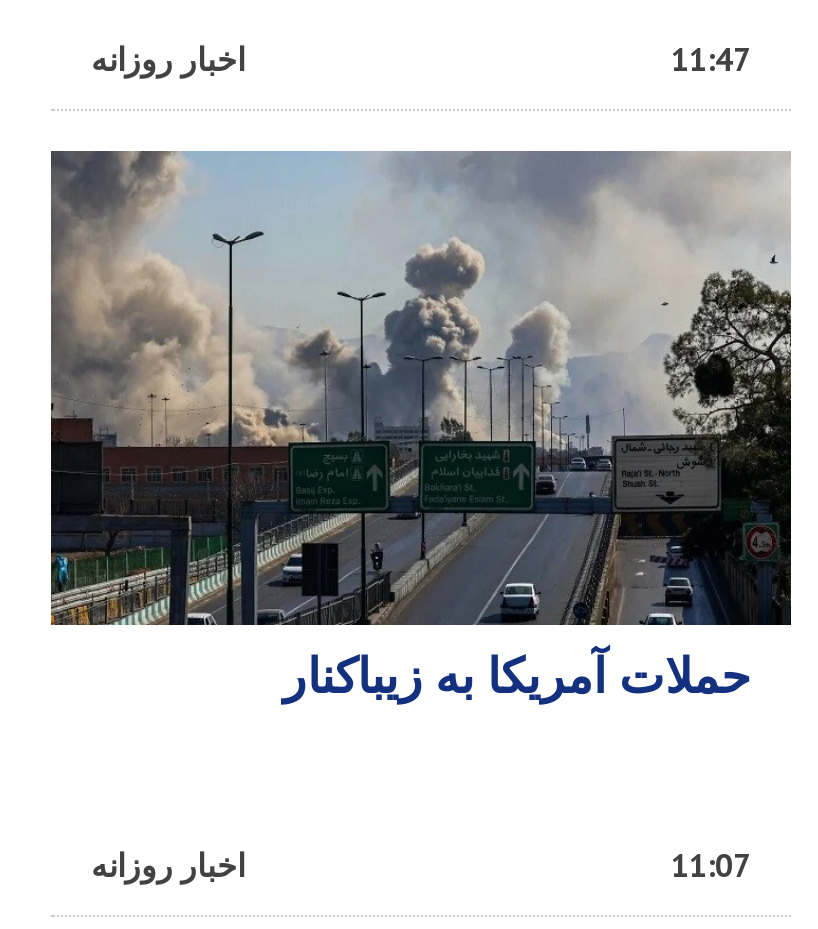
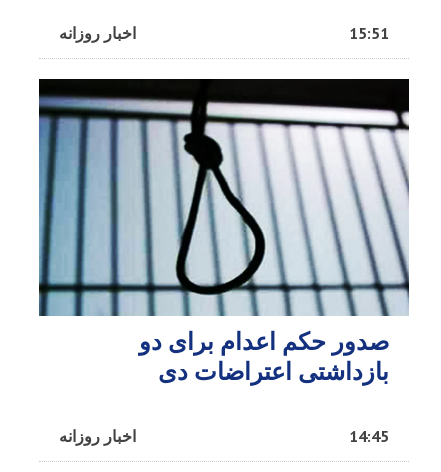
- 11:47
+ 15:51

- [image]
- حملات آمریکا به زیباکنار
+ [image]
+ صدور حکم اعدام برای دو
+ بازداشتی اعتراضات دی‌

- 11:07
+ 14:45
